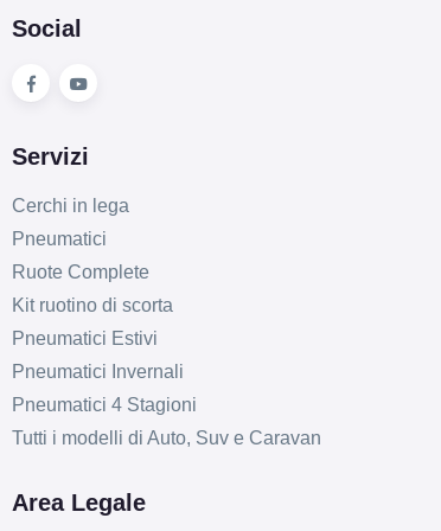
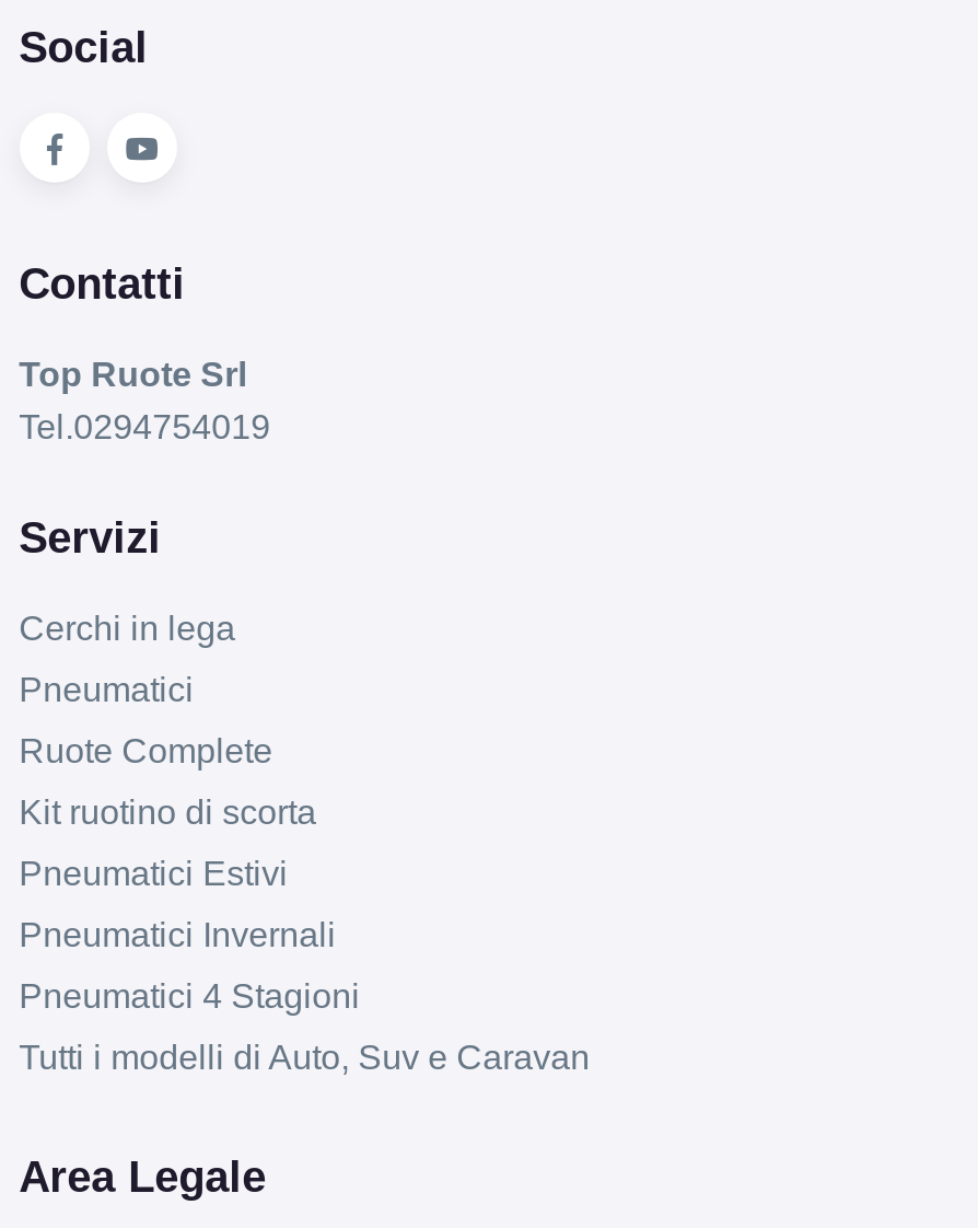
+ Contatti
+ Top Ruote Srl
+ Tel.0294754019
